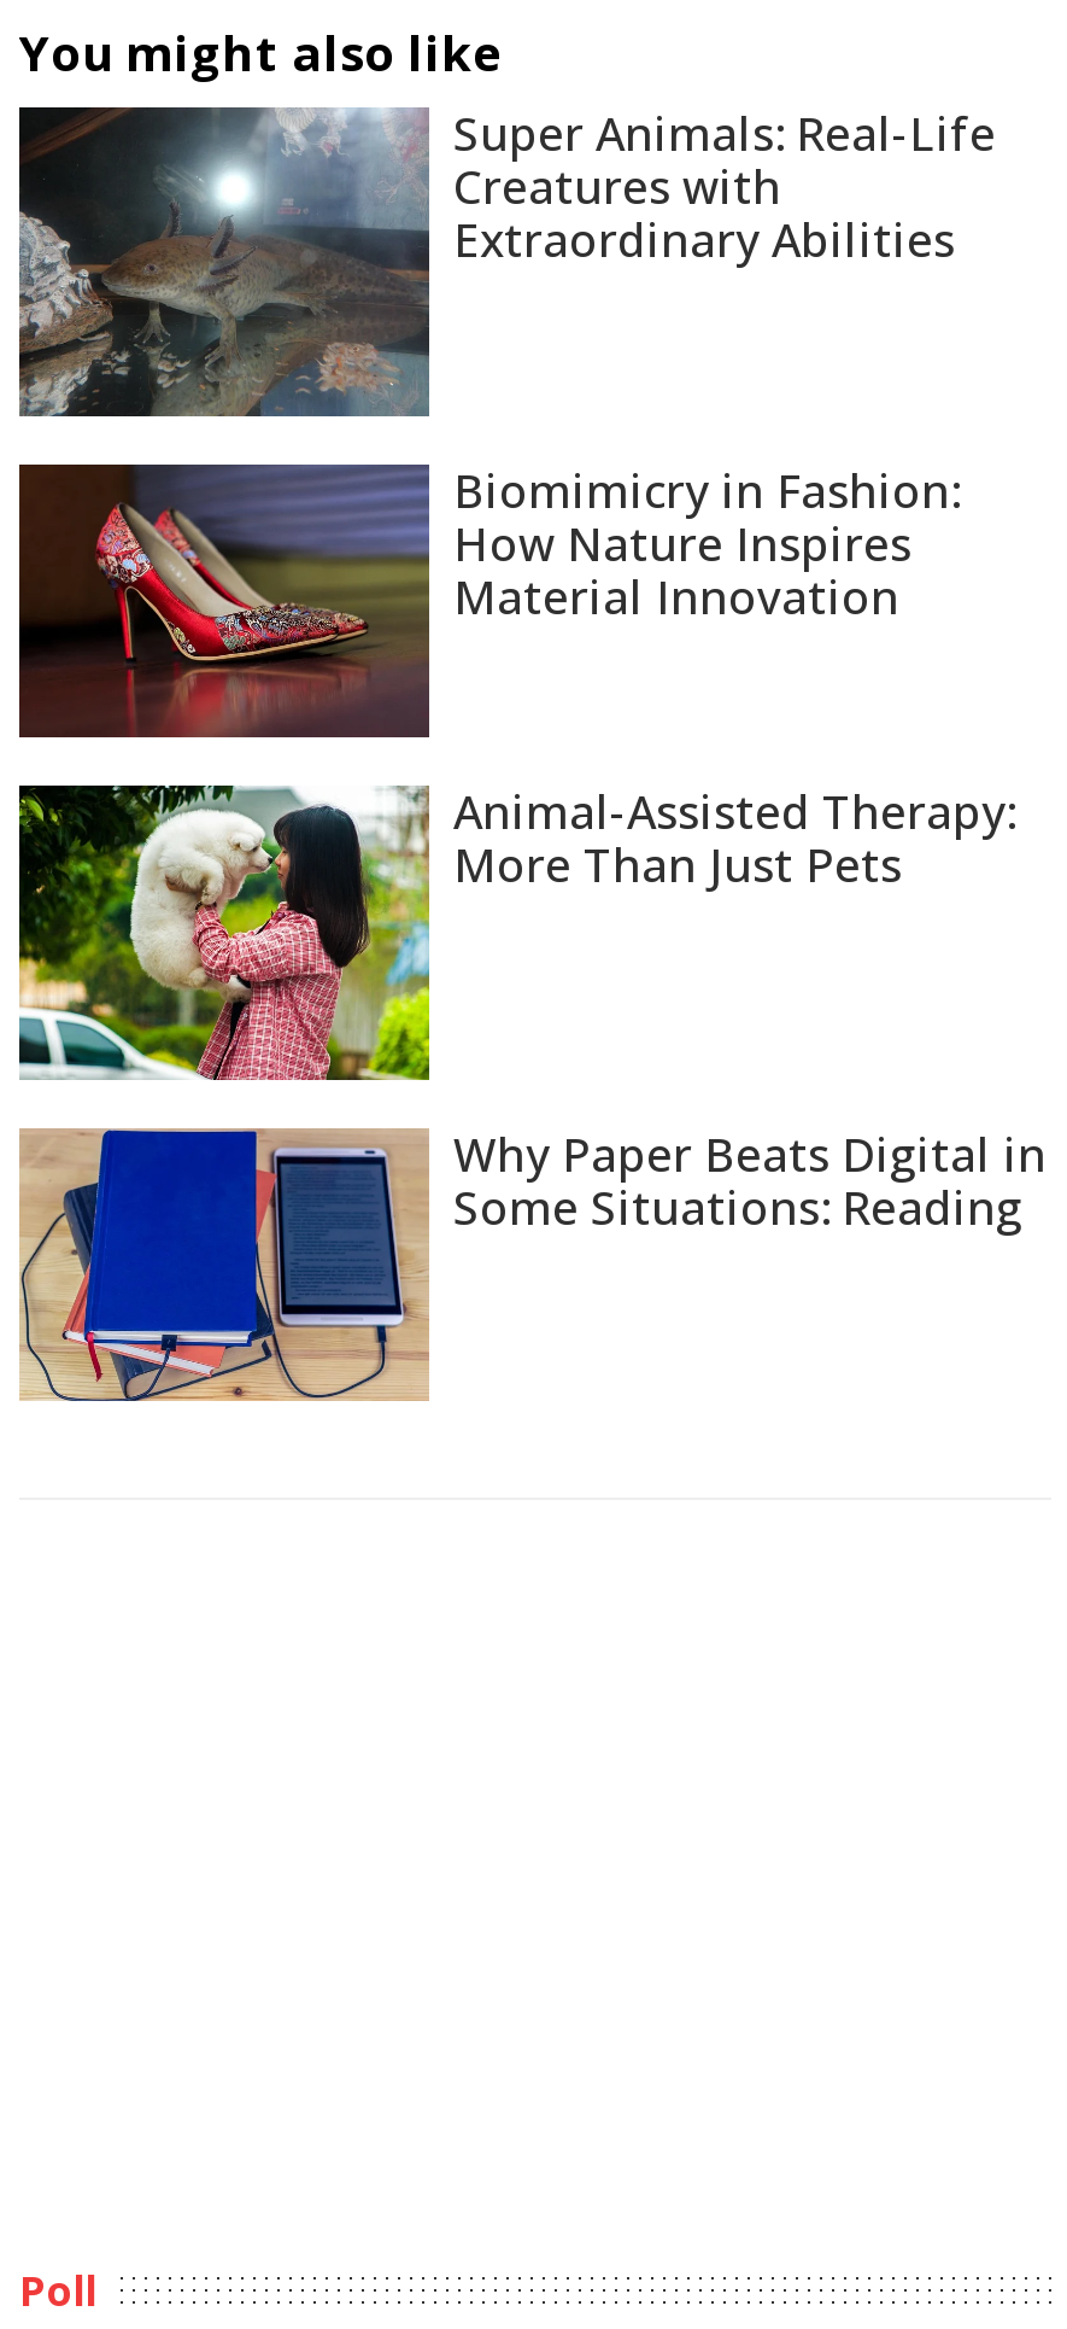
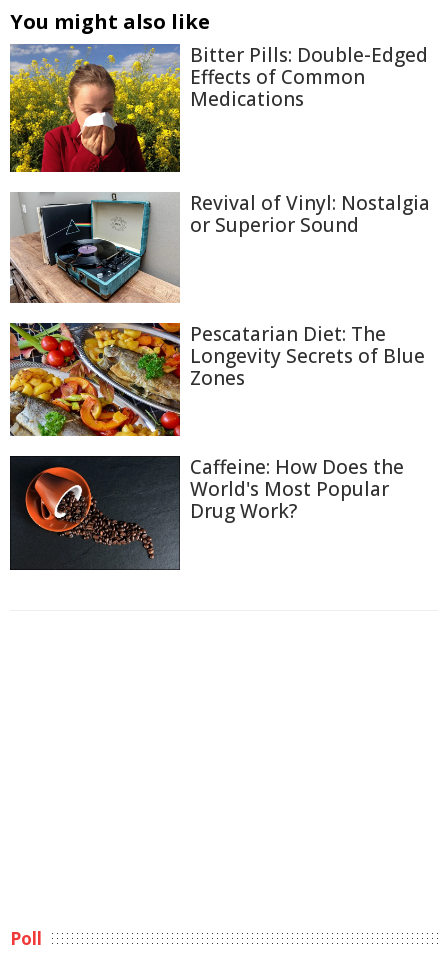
- [image]
- Super Animals: Real-Life
- Creatures with
- Extraordinary Abilities
+ [image]
+ Bitter Pills: Double-Edged
+ Effects of Common
+ Medications

- [image]
- Biomimicry in Fashion:
- How Nature Inspires
- Material Innovation
+ [image]
+ Revival of Vinyl: Nostalgia
+ or Superior Sound

- [image]
- Animal-Assisted Therapy:
- More Than Just Pets
+ [image]
+ Pescatarian Diet: The
+ Longevity Secrets of Blue
+ Zones

- [image]
- Why Paper Beats Digital in
- Some Situations: Reading
+ [image]
+ Caffeine: How Does the
+ World's Most Popular
+ Drug Work?
